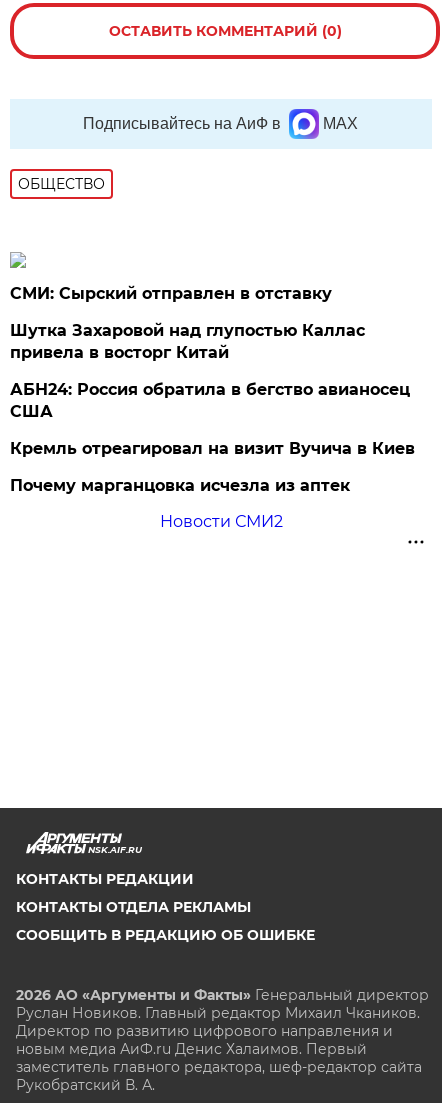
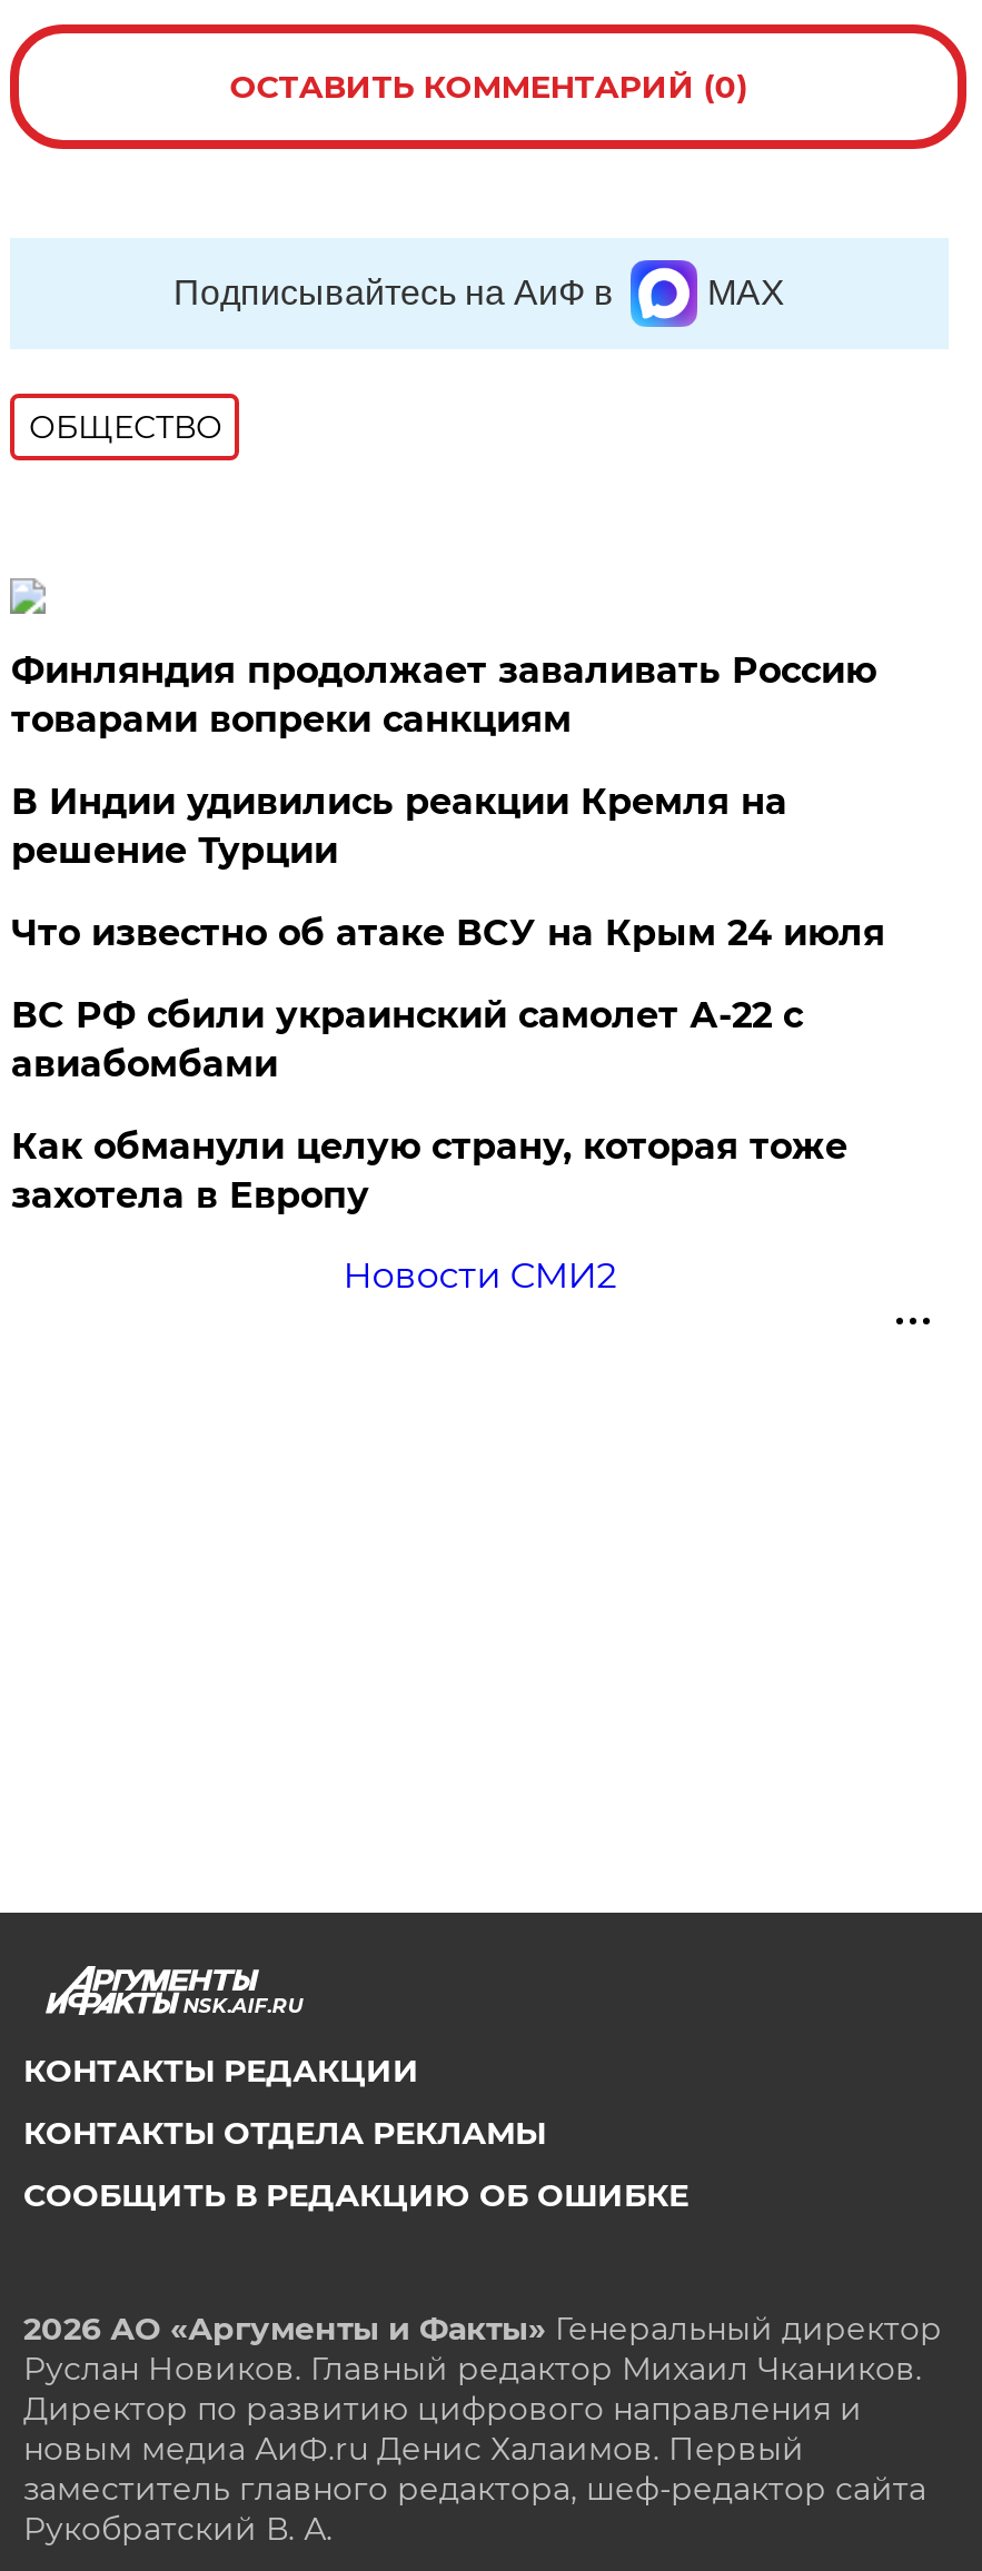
- СМИ: Сырский отправлен в отставку
+ Финляндия продолжает заваливать Россию
+ товарами вопреки санкциям

- Шутка Захаровой над глупостью Каллас
- привела в восторг Китай
+ В Индии удивились реакции Кремля на
+ решение Турции

- АБН24: Россия обратила в бегство авианосец
- США
+ Что известно об атаке ВСУ на Крым 24 июля

- Кремль отреагировал на визит Вучича в Киев
+ ВС РФ сбили украинский самолет А-22 с
+ авиабомбами

- Почему марганцовка исчезла из аптек
+ Как обманули целую страну, которая тоже
+ захотела в Европу
